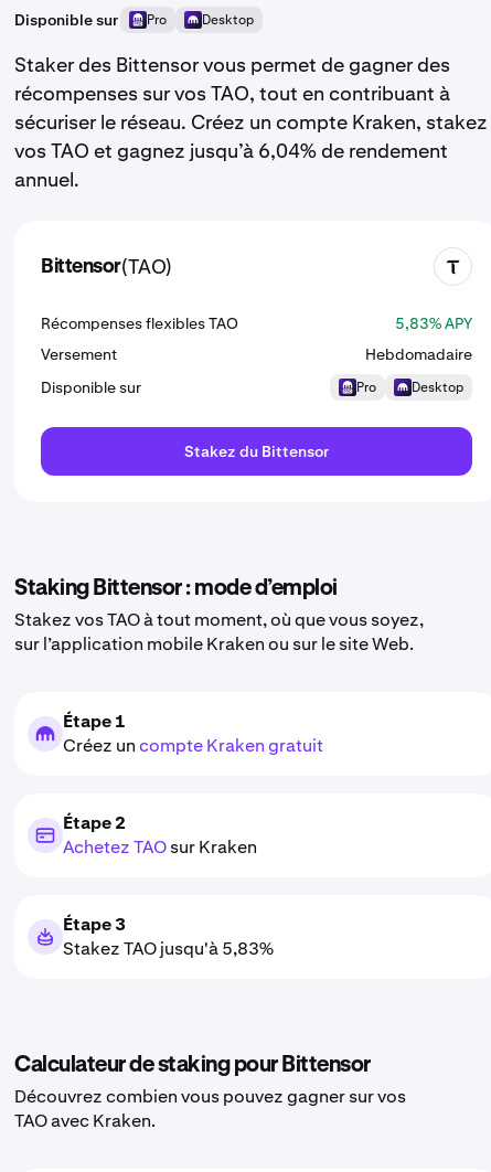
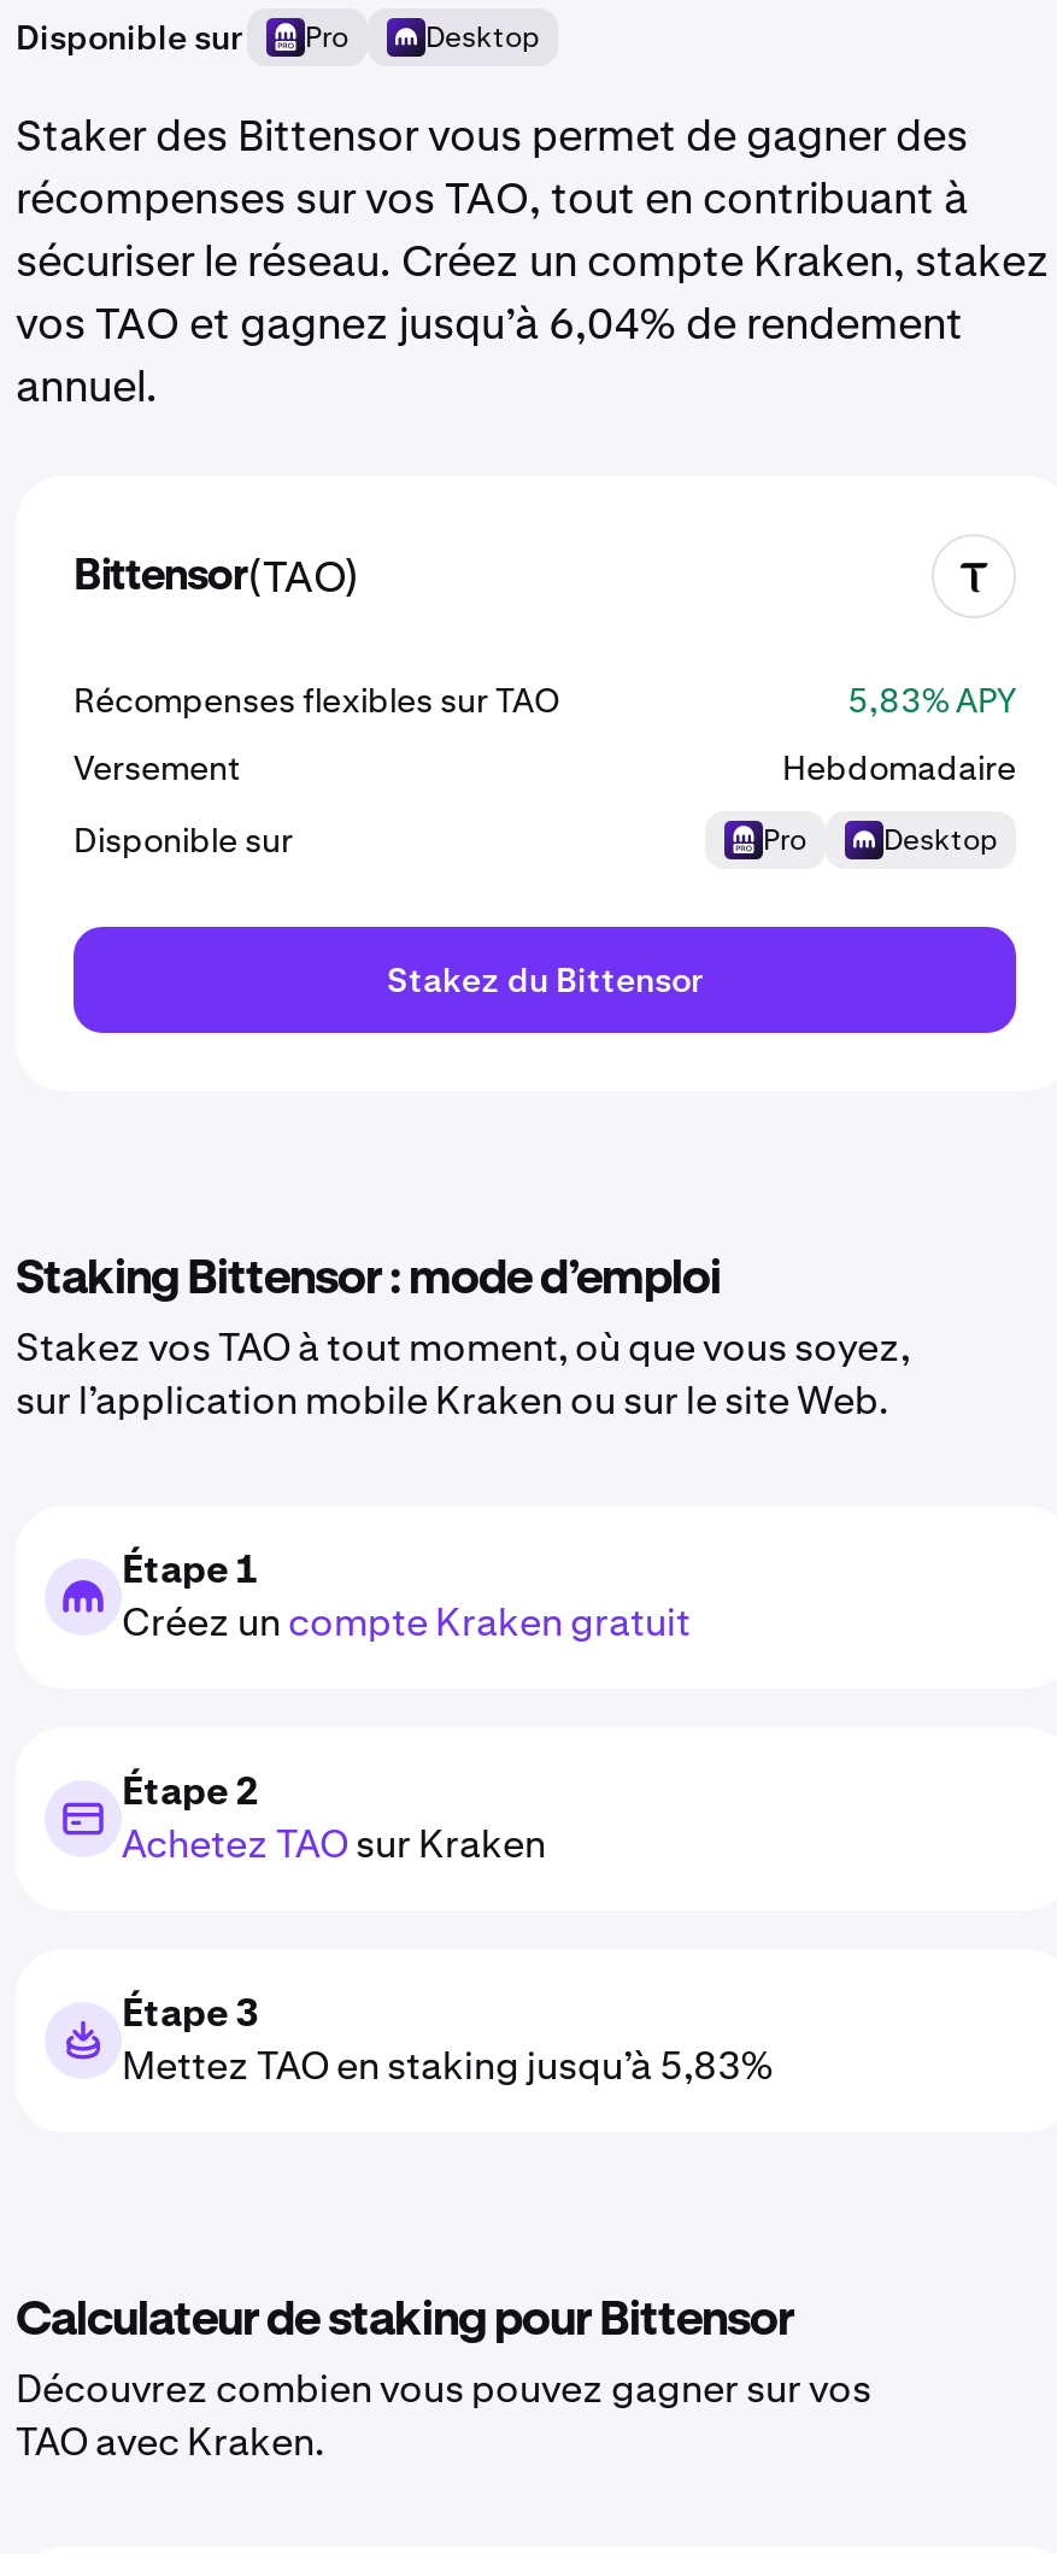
- Récompenses flexibles TAO
+ Récompenses flexibles sur TAO

- Stakez TAO jusqu'à 5,83%
+ Mettez TAO en staking jusqu’à 5,83%
